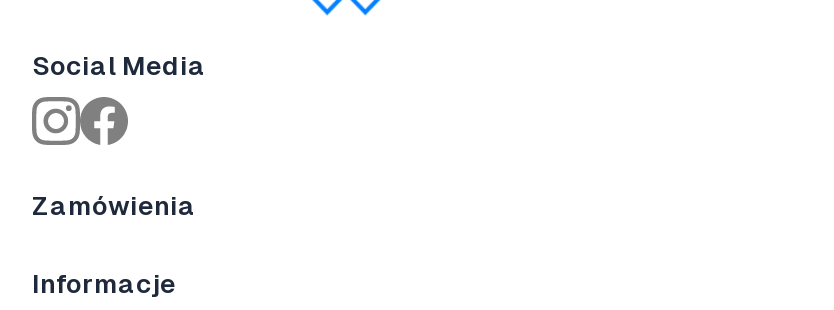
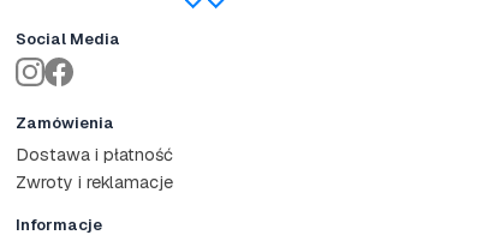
+ Dostawa i płatność
+ Zwroty i reklamacje
